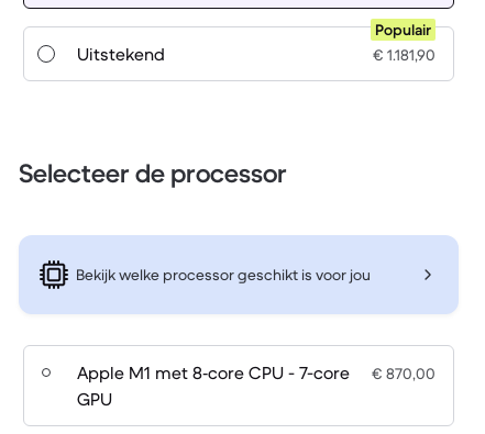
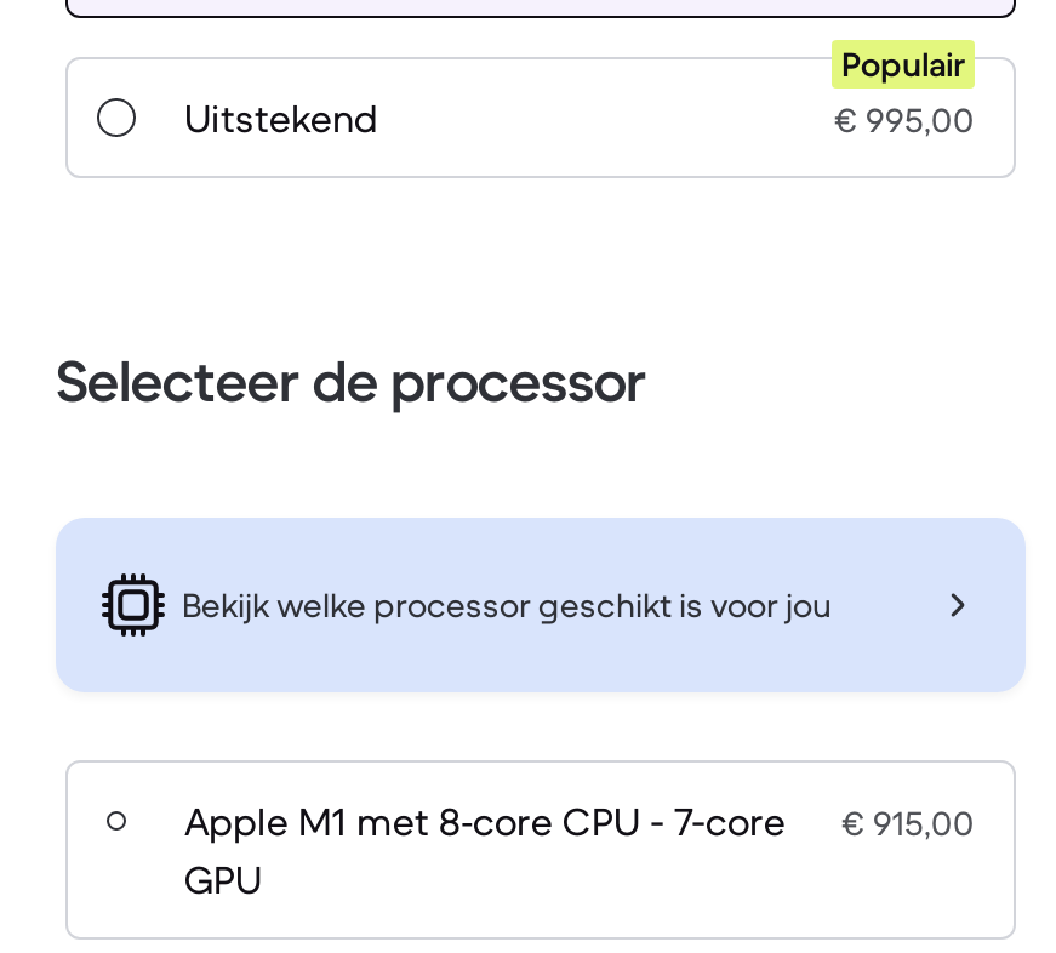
- € 1.181,90
+ € 995,00

- Apple M1 met 8‑core CPU - 7-core € 870,00
+ Apple M1 met 8‑core CPU - 7-core € 915,00
